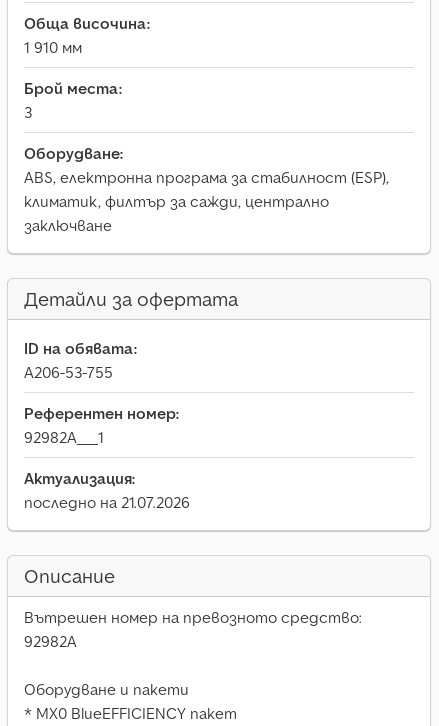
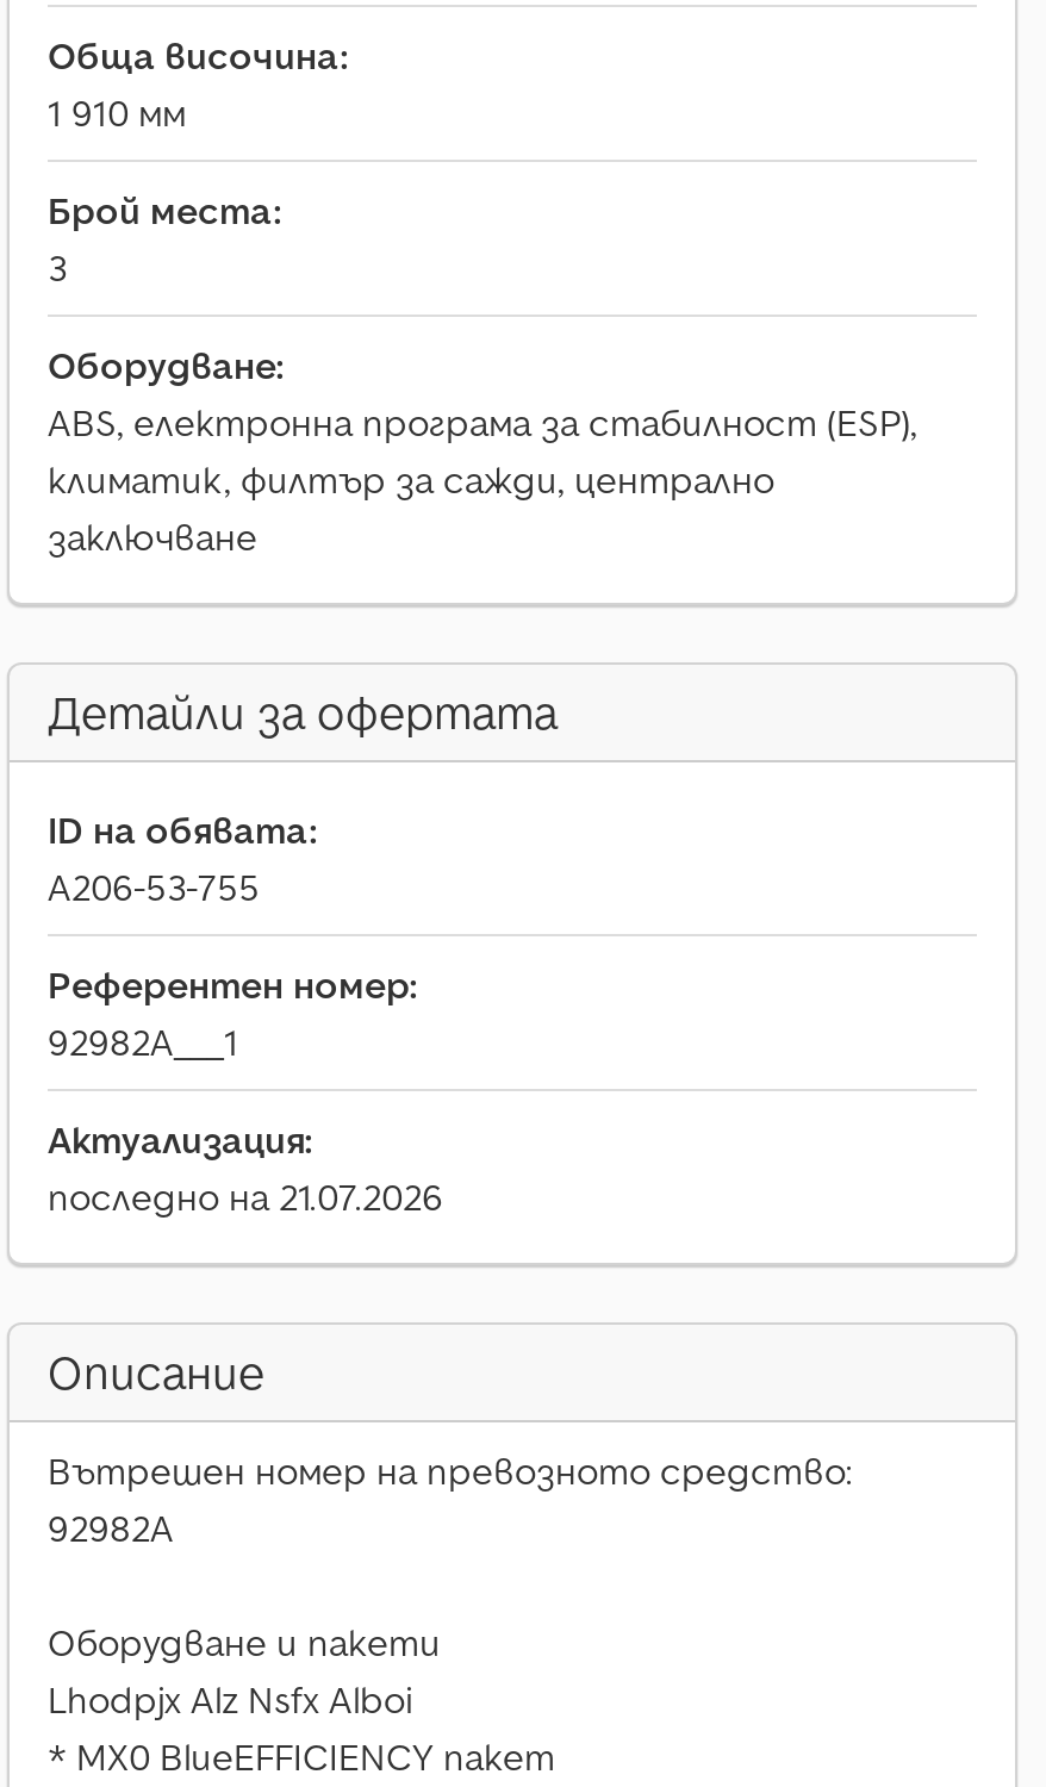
+ Lhodpjx Alz Nsfx Alboi
